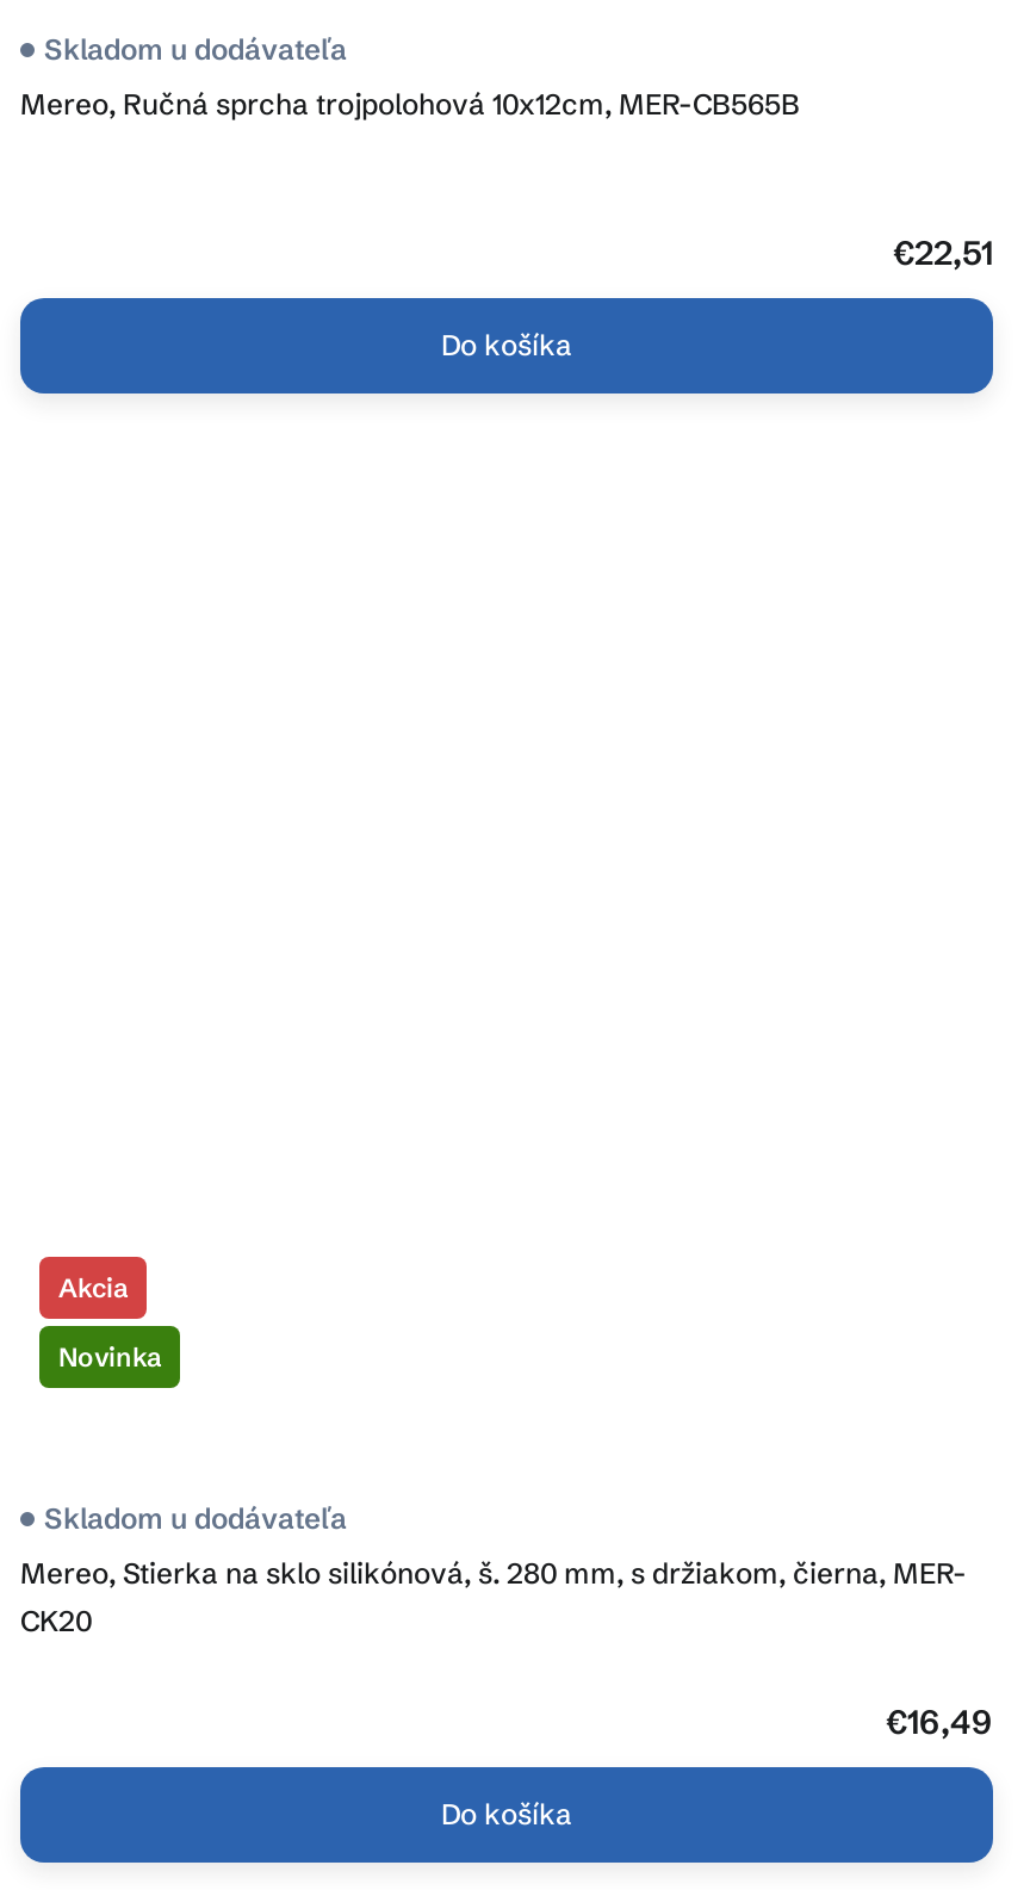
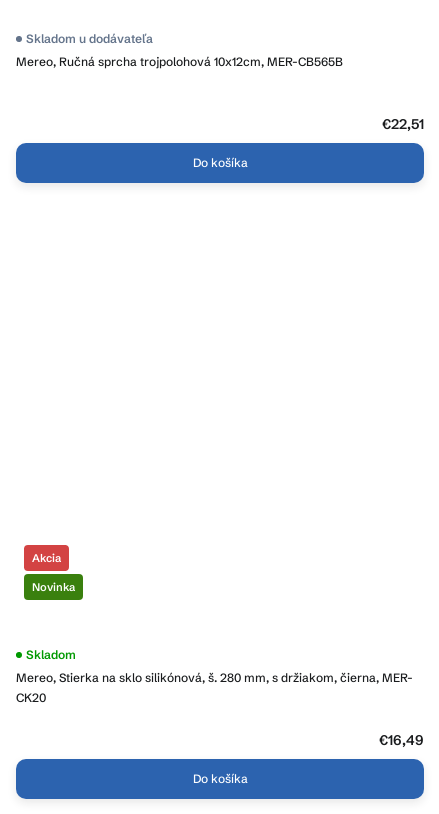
- Skladom u dodávateľa
+ Skladom
